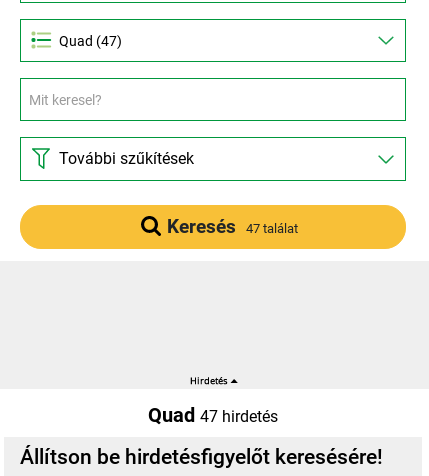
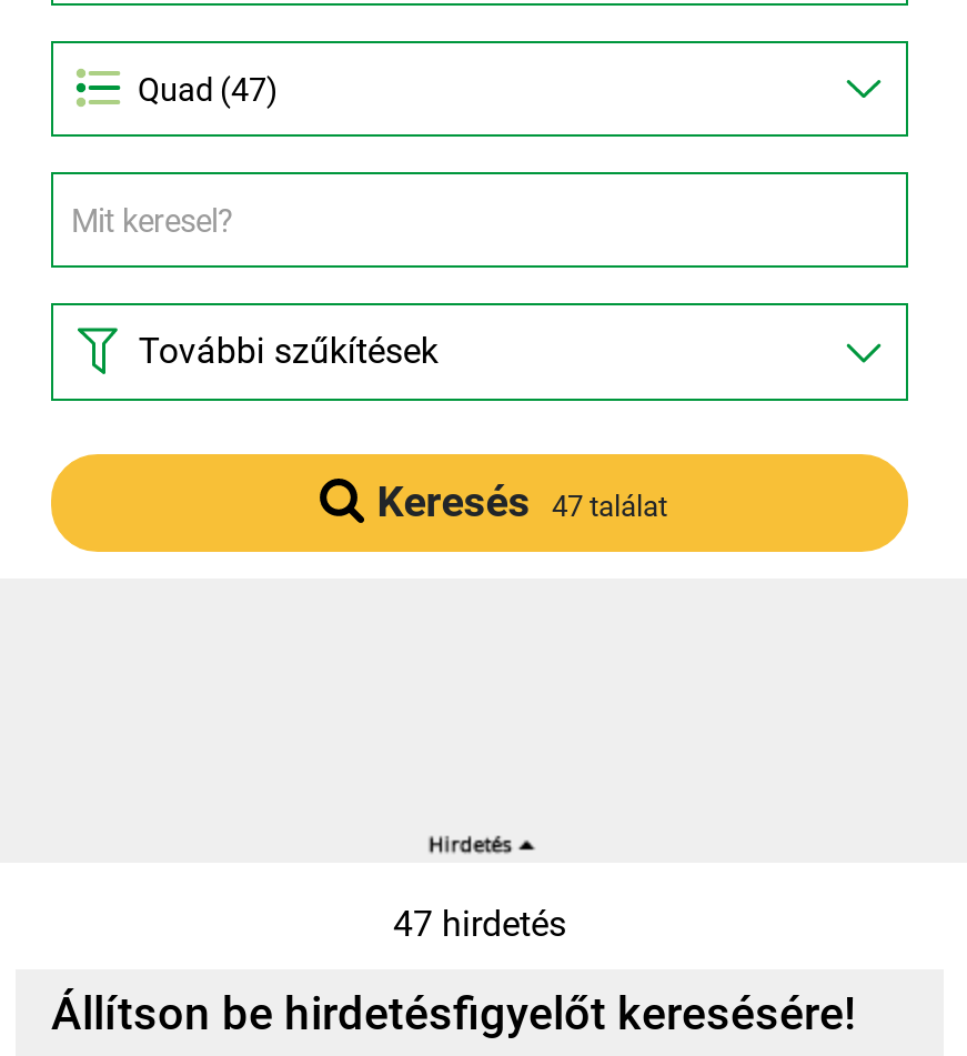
- Quad 47 hirdetés
+ 47 hirdetés
